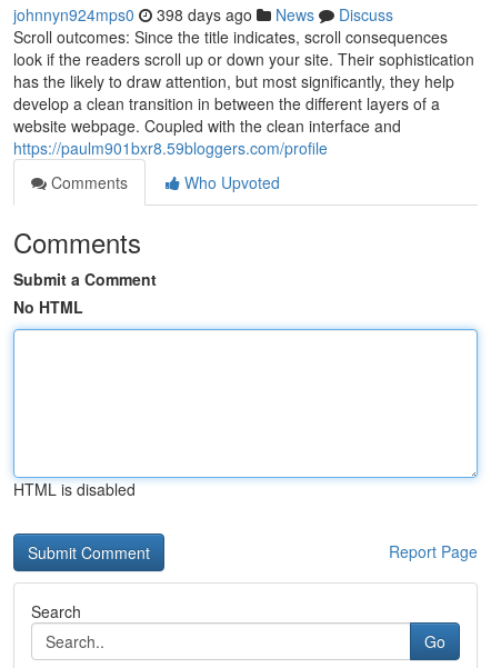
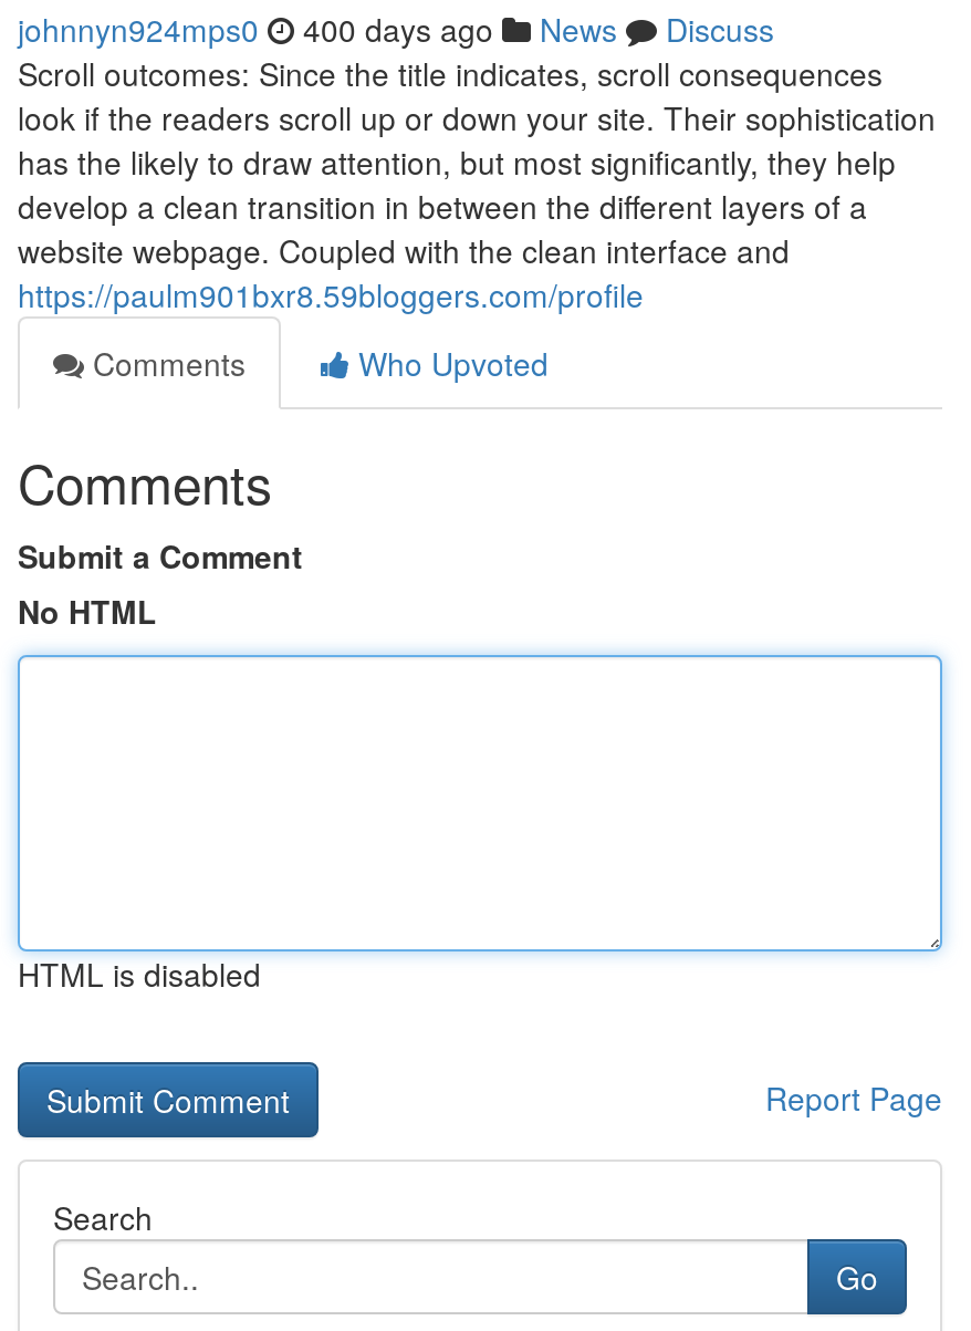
- johnnyn924mps0 398 days ago News Discuss
+ johnnyn924mps0 400 days ago News Discuss
